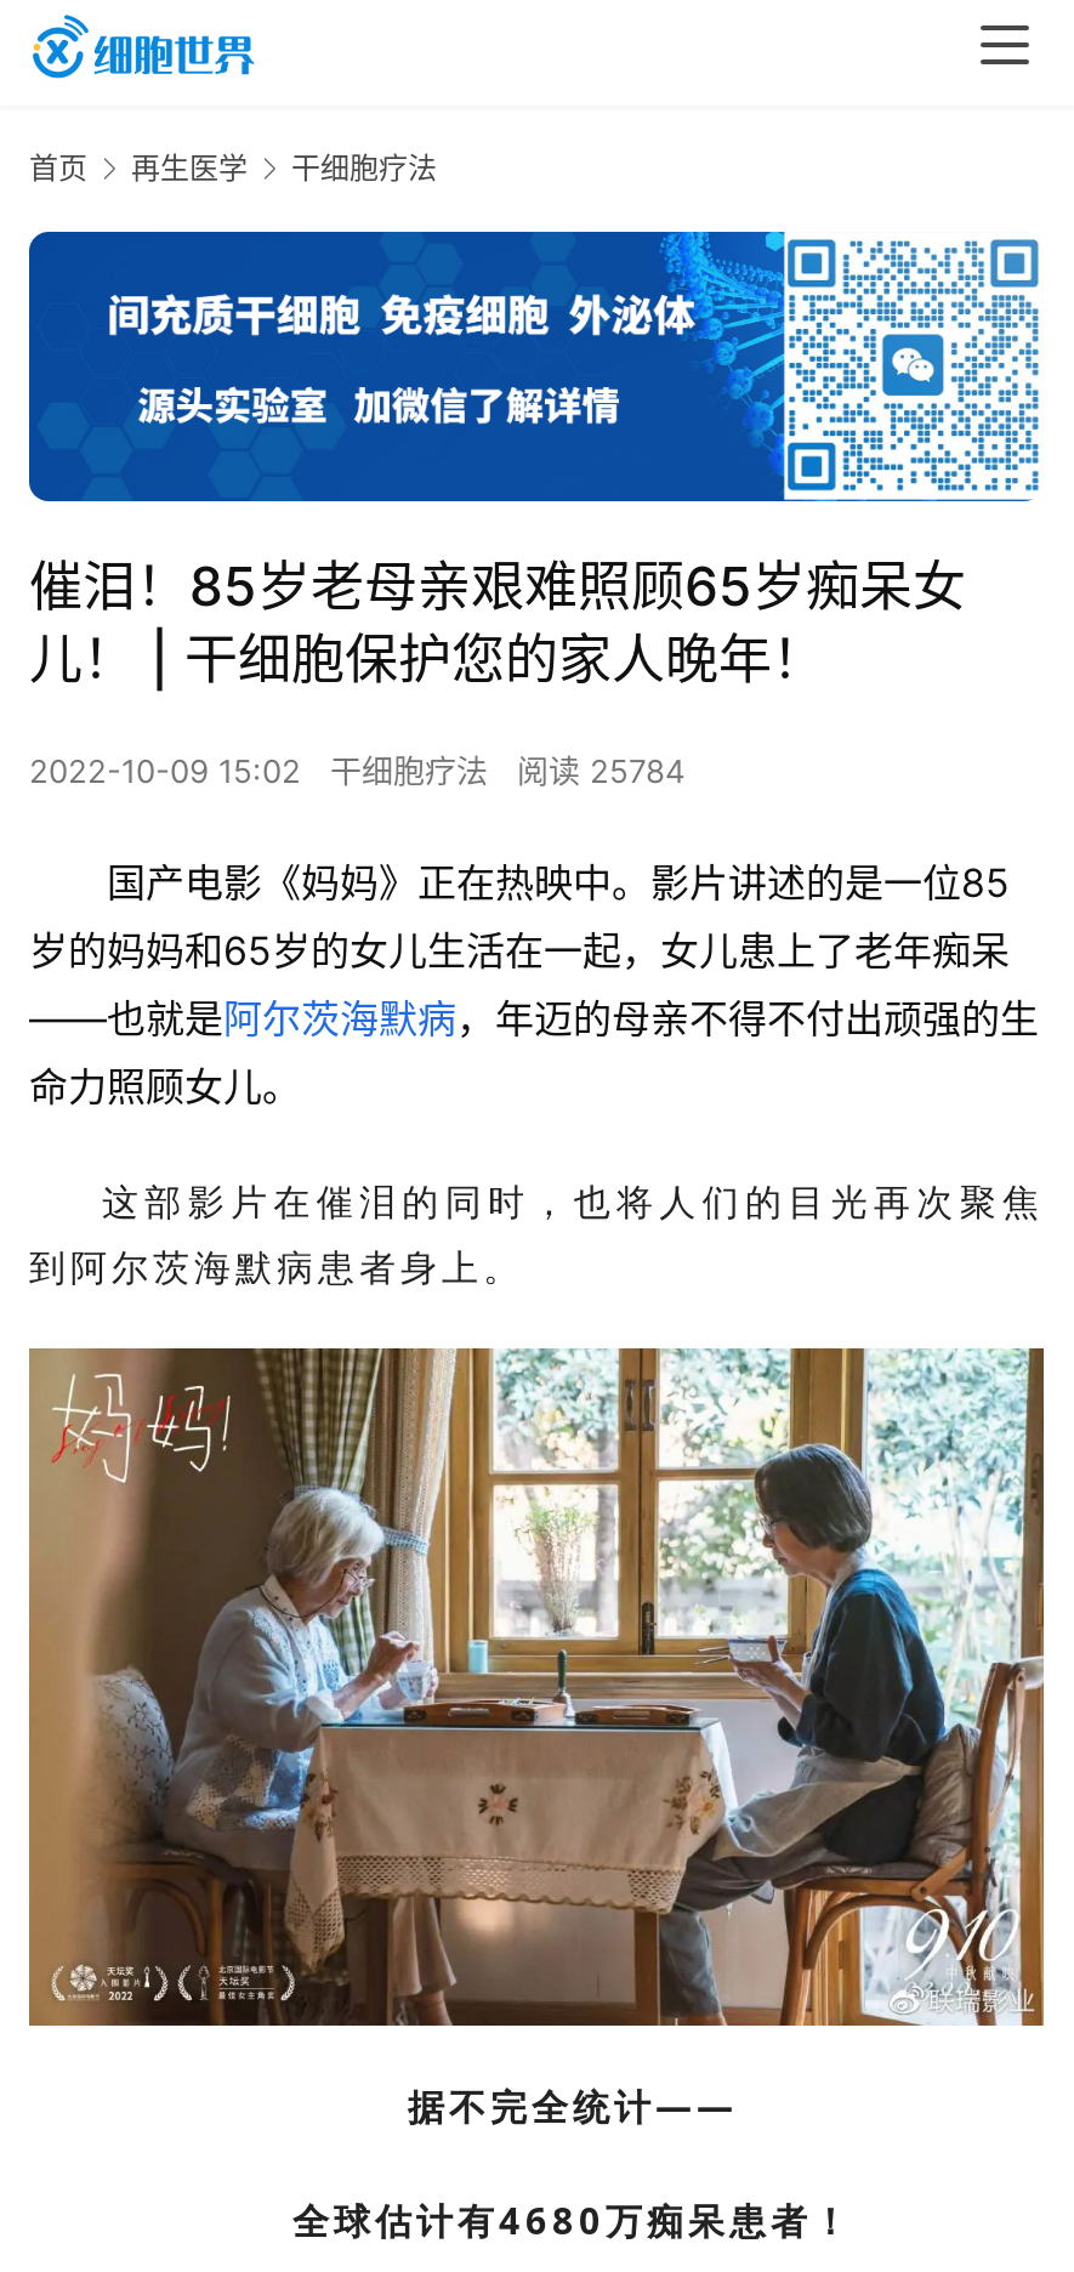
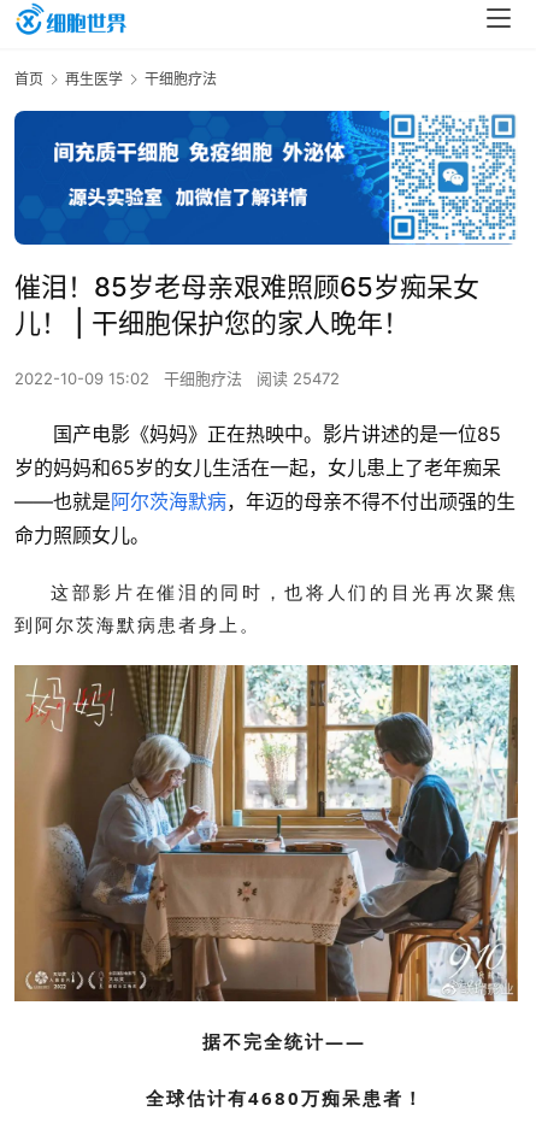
- 2022-10-09 15:02 干细胞疗法 阅读 25784
+ 2022-10-09 15:02 干细胞疗法 阅读 25472
